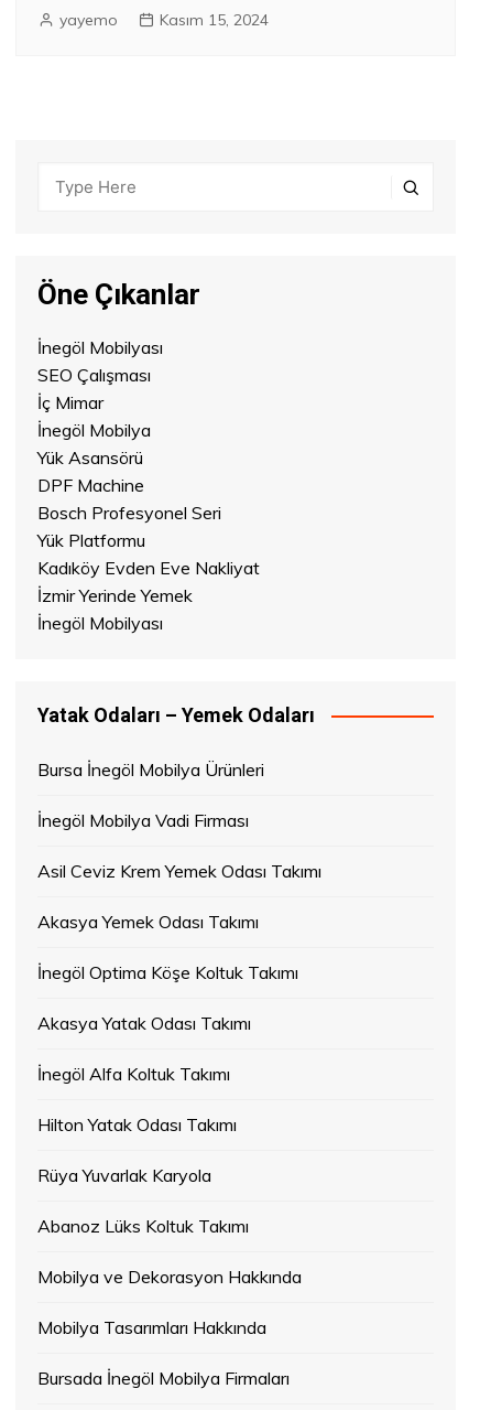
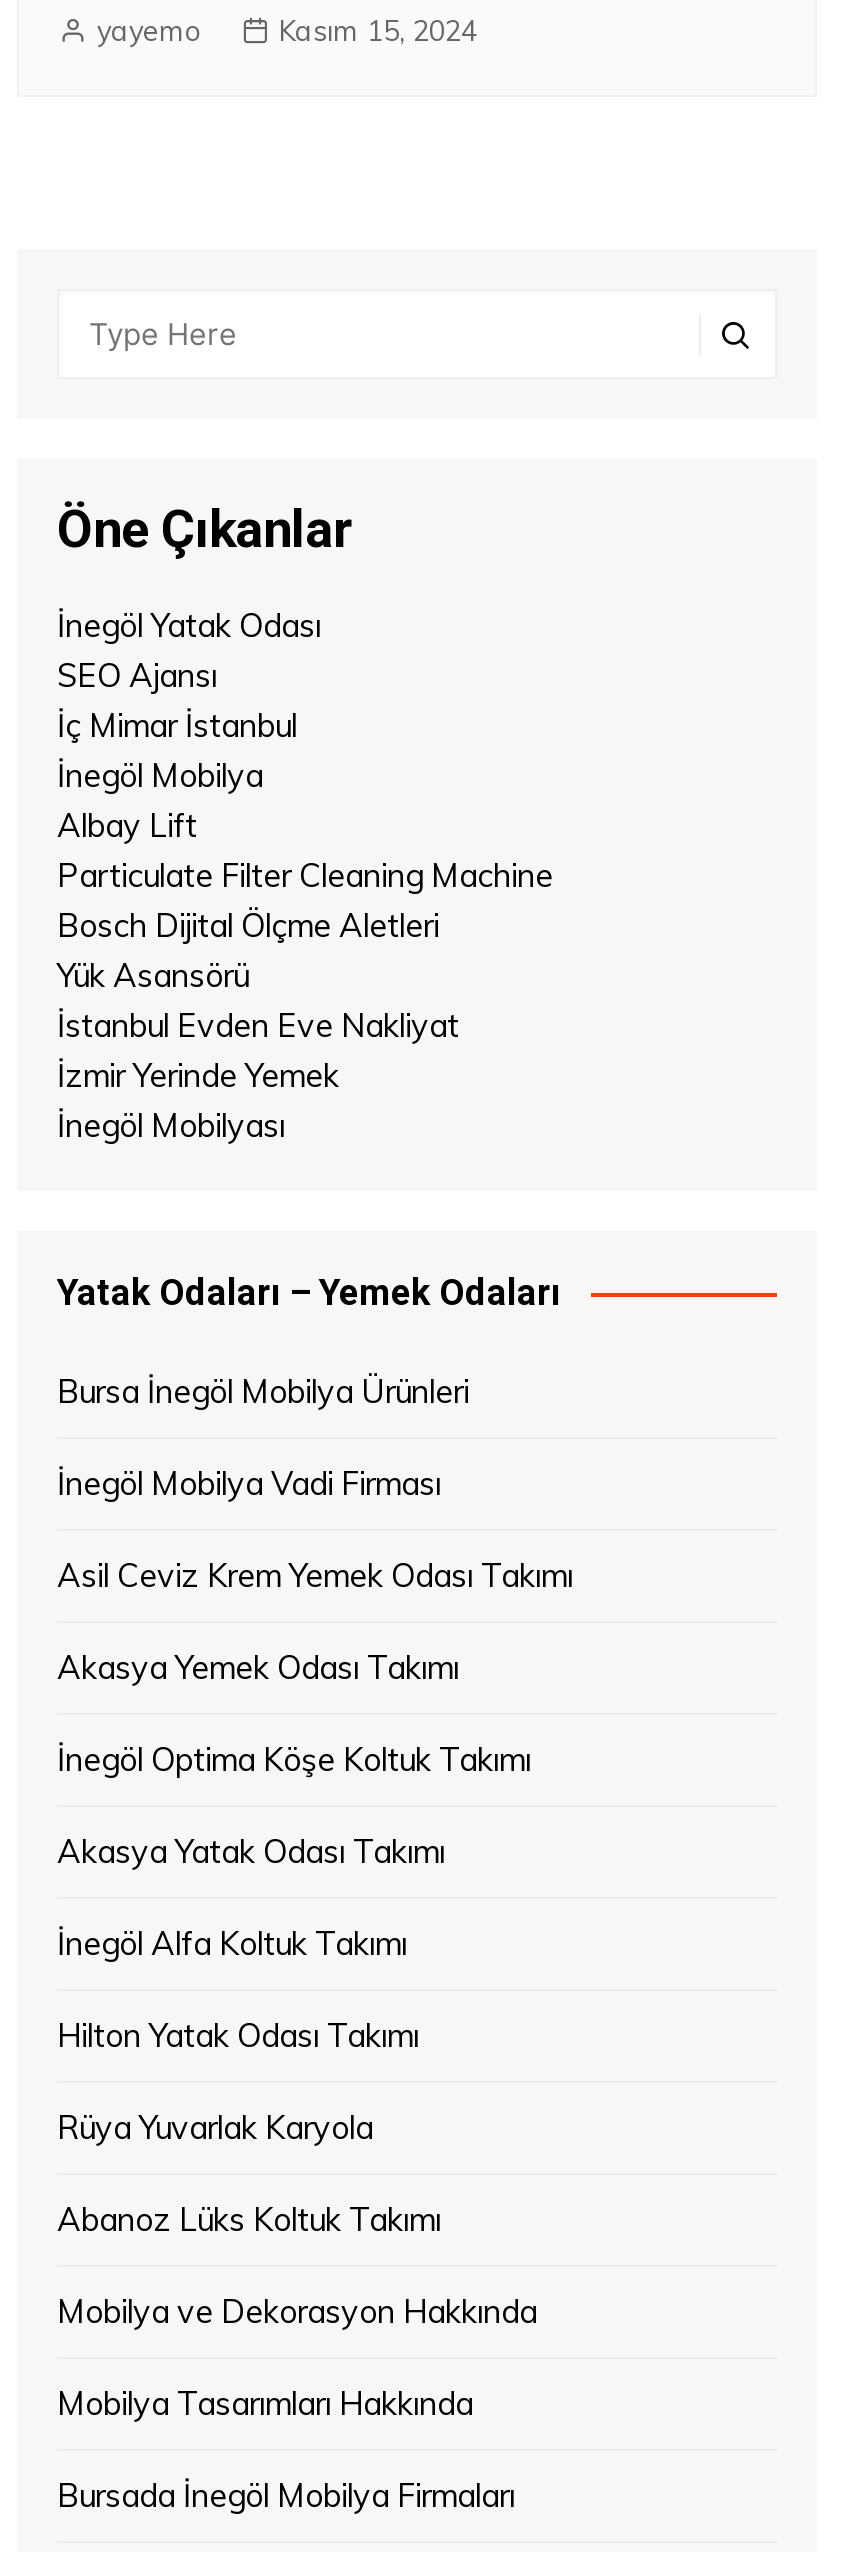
- İnegöl Mobilyası
- SEO Çalışması
- İç Mimar
+ İnegöl Yatak Odası
+ SEO Ajansı
+ İç Mimar İstanbul

+ Albay Lift
+ Particulate Filter Cleaning Machine
+ Bosch Dijital Ölçme Aletleri

moved down: Yük Asansörü

- DPF Machine
- Bosch Profesyonel Seri
- Yük Platformu
- Kadıköy Evden Eve Nakliyat
+ İstanbul Evden Eve Nakliyat
